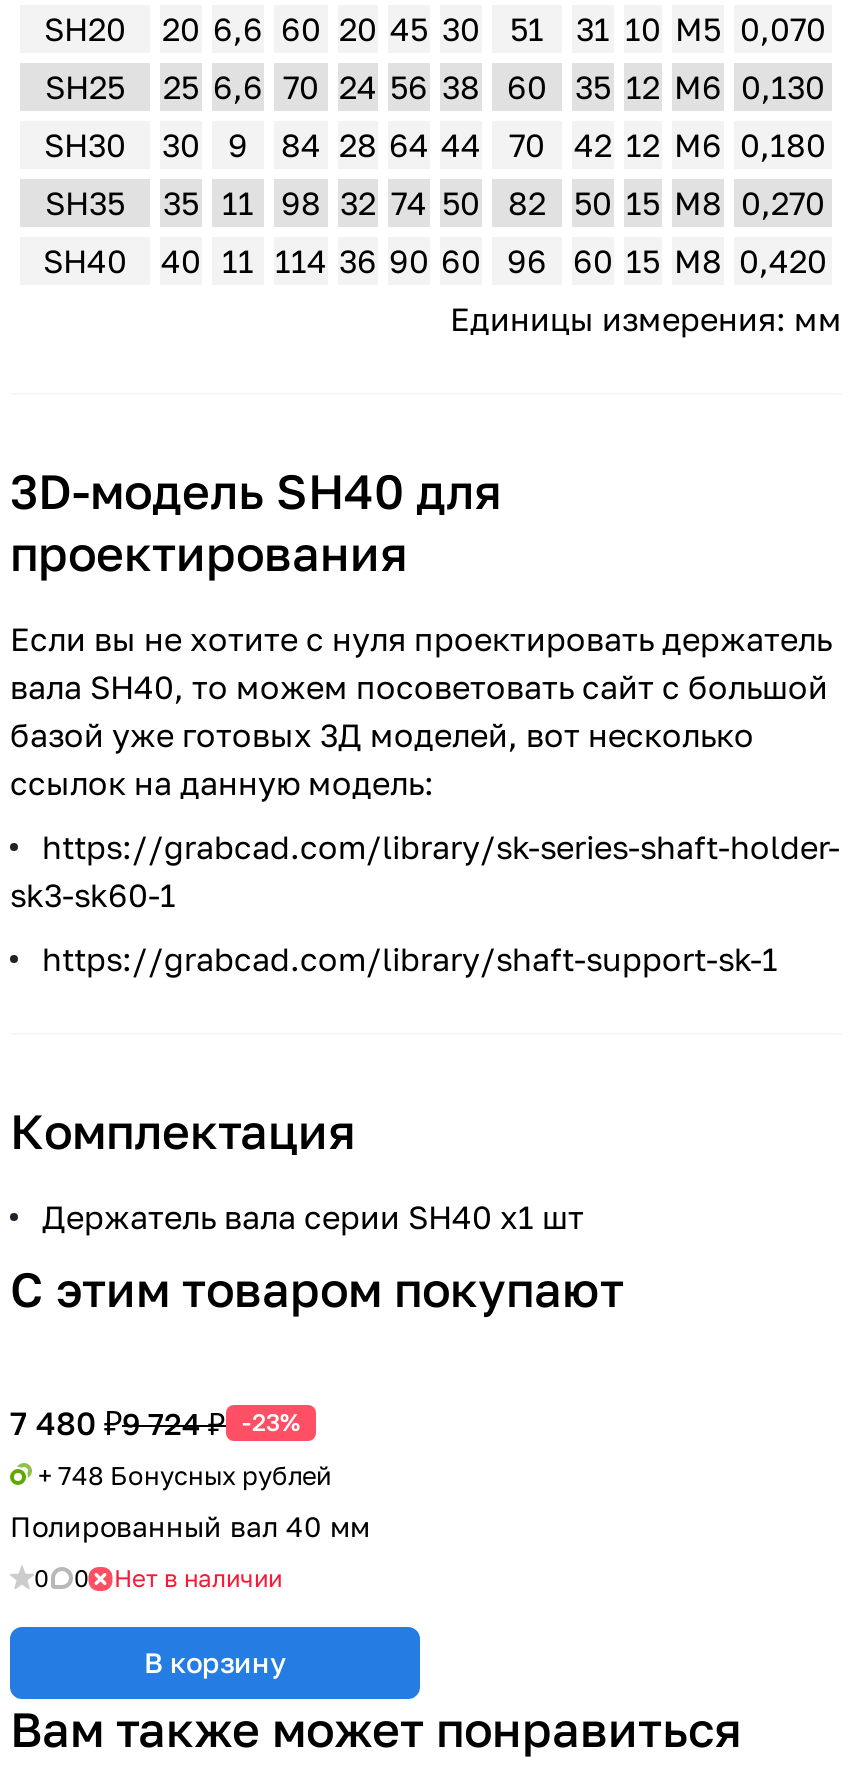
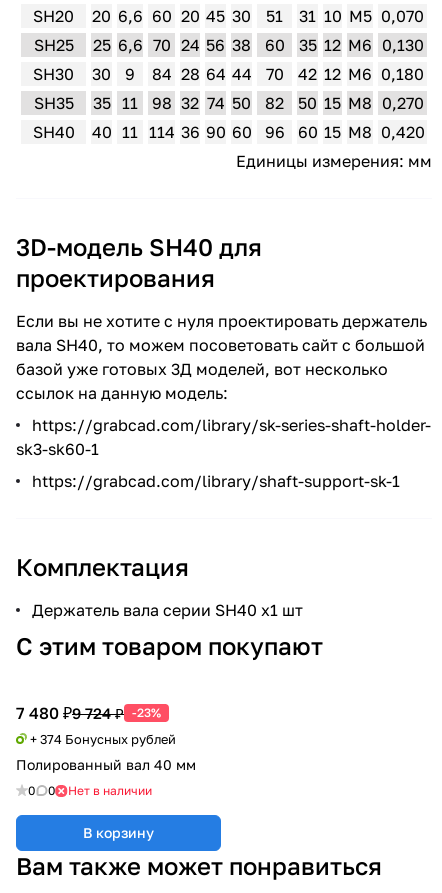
- + 748 Бонусных рублей
+ + 374 Бонусных рублей
